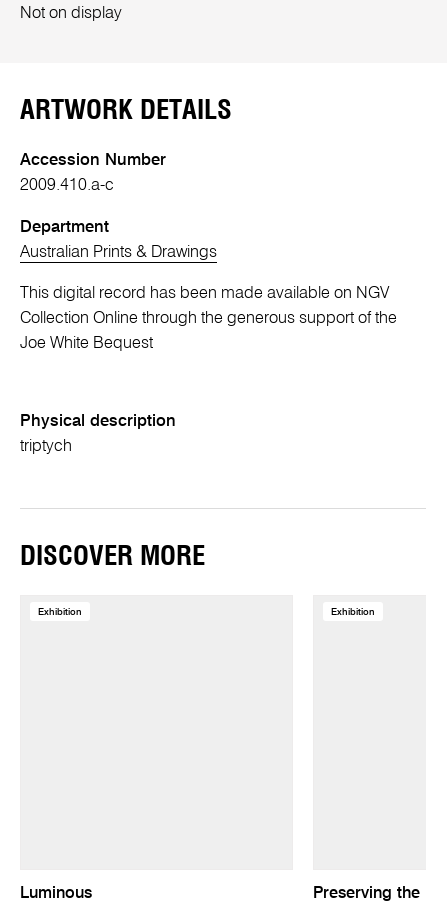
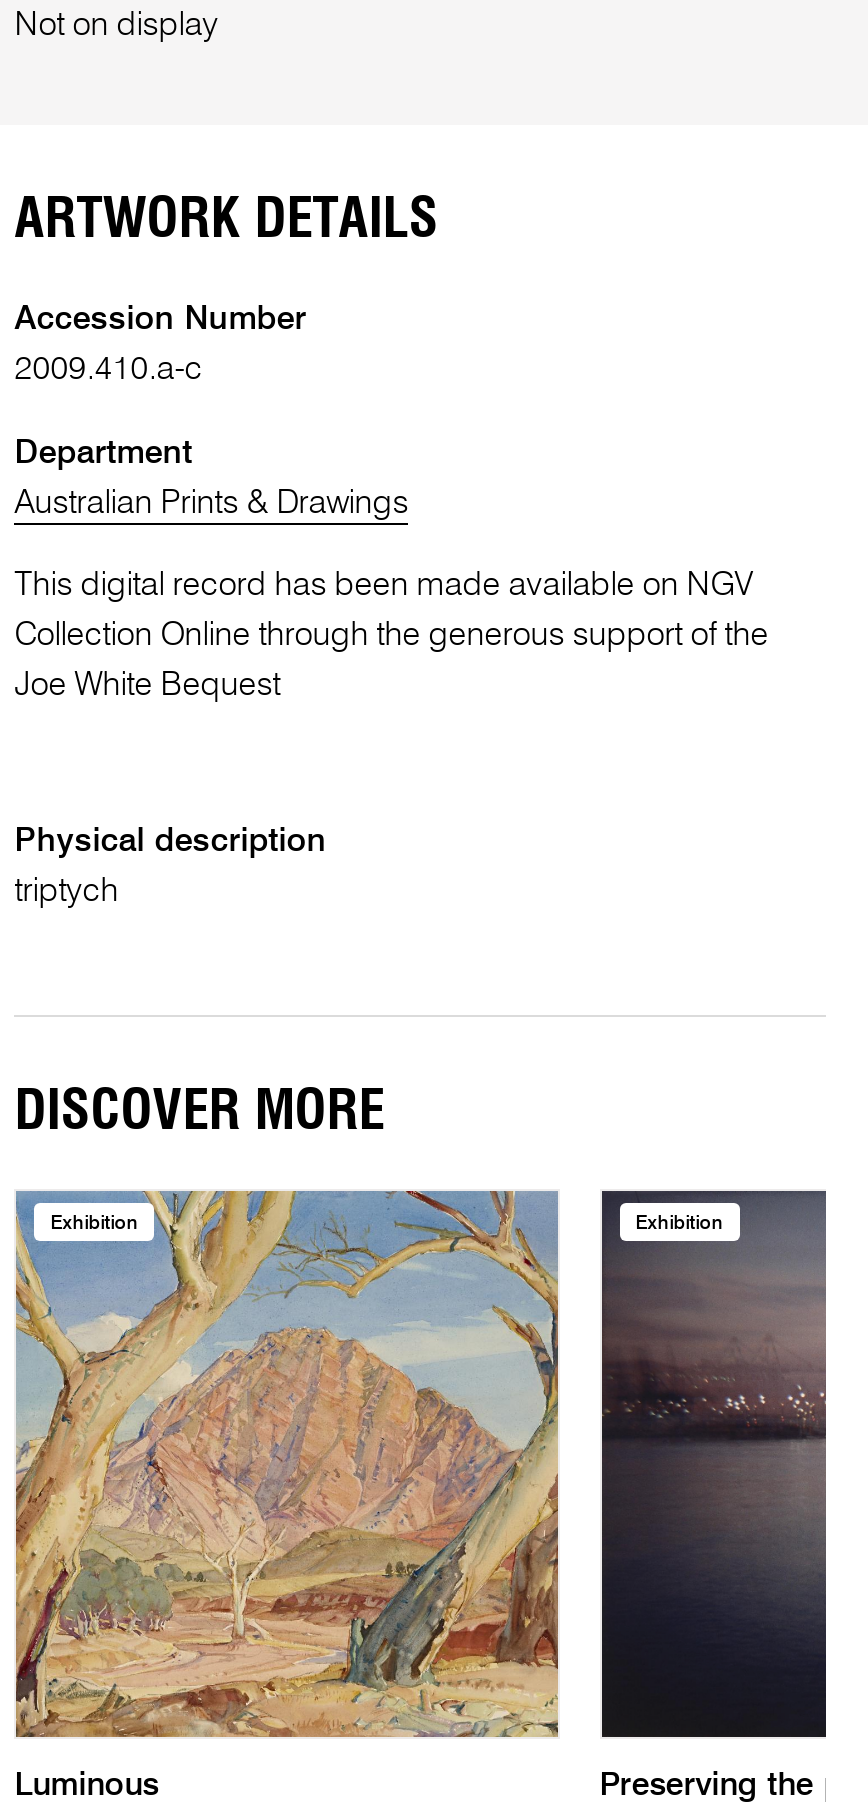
+ [image]

+ [image]
